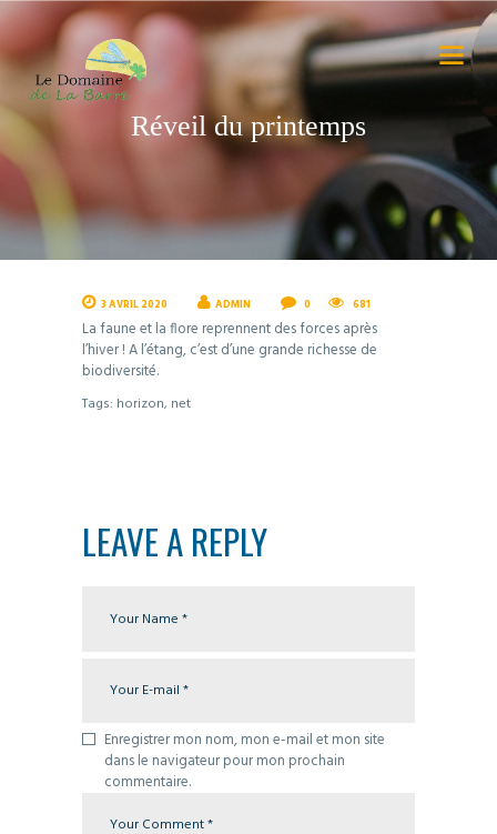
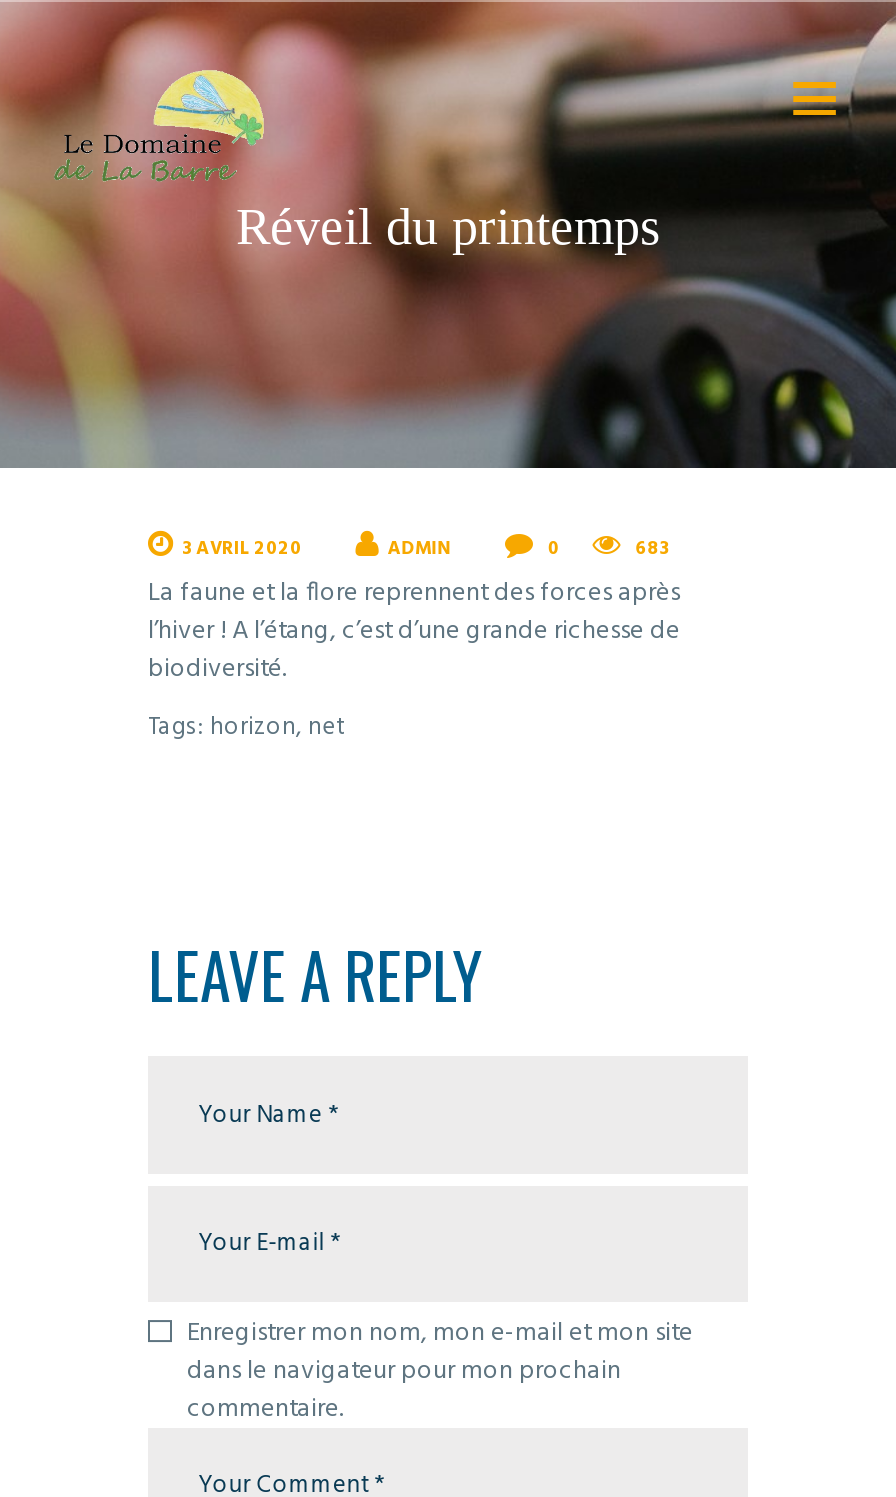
- 681
+ 683
